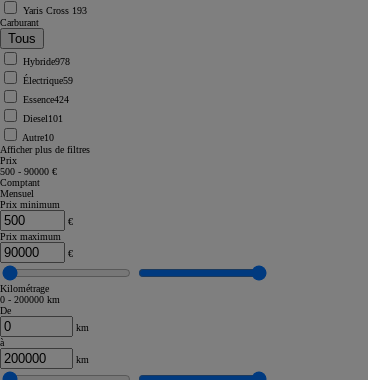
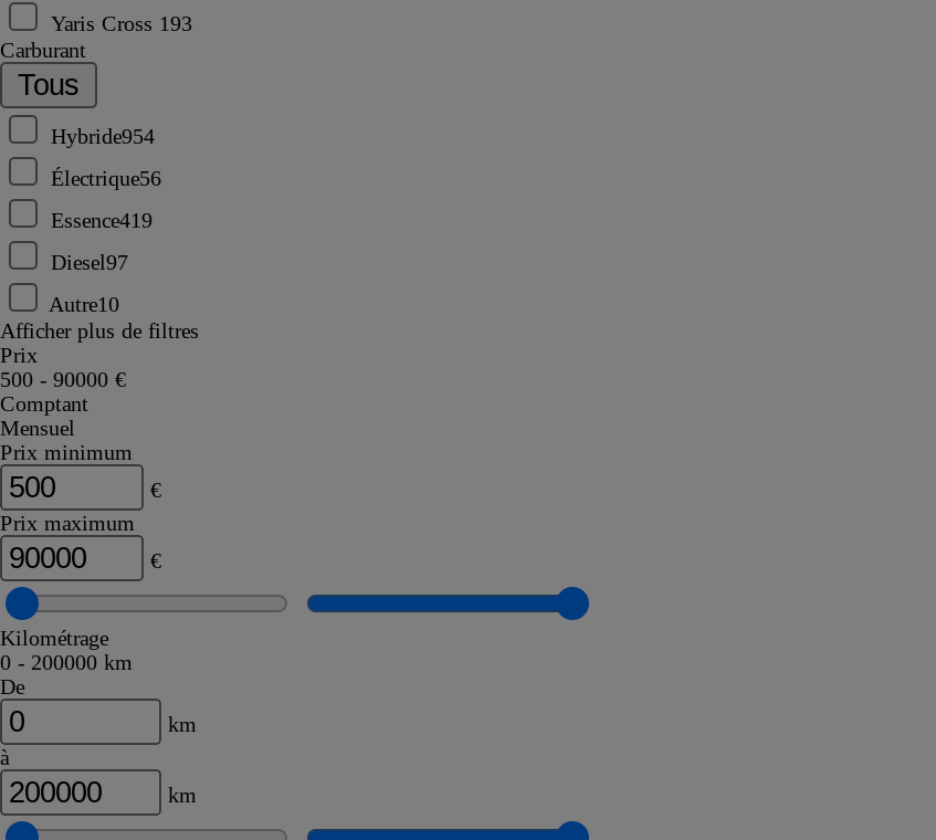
- Hybride978
+ Hybride954

- Électrique59
+ Électrique56

- Essence424
+ Essence419

- Diesel101
+ Diesel97
